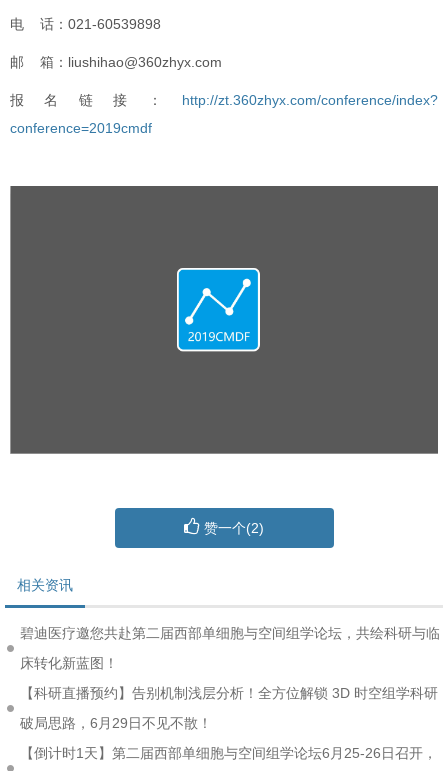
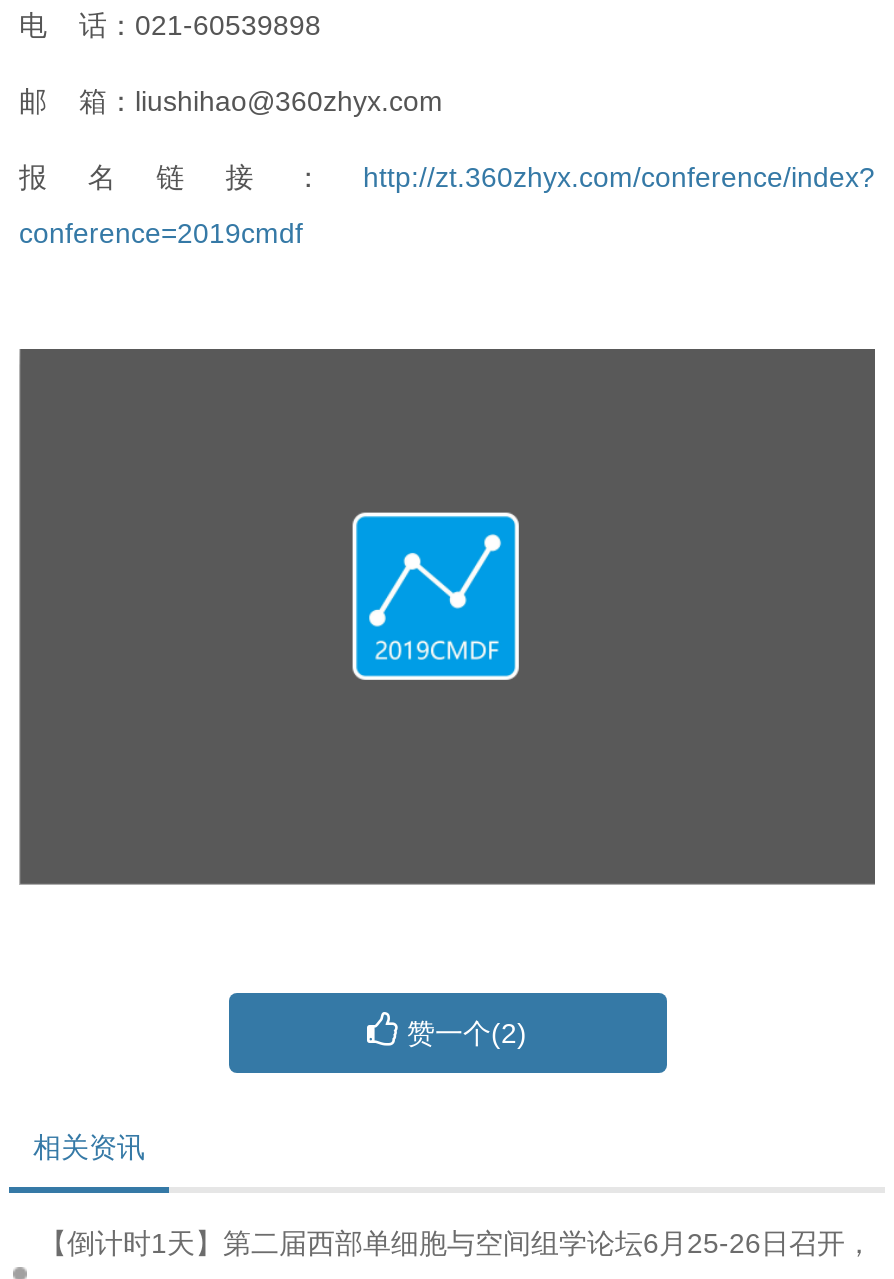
- 碧迪医疗邀您共赴第二届西部单细胞与空间组学论坛，共绘科研与临
- 床转化新蓝图！
- 【科研直播预约】告别机制浅层分析！全方位解锁 3D 时空组学科研
- 破局思路，6月29日不见不散！
